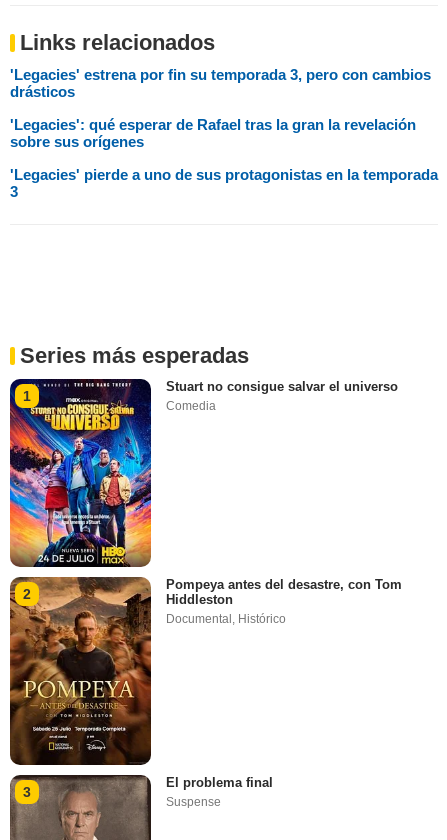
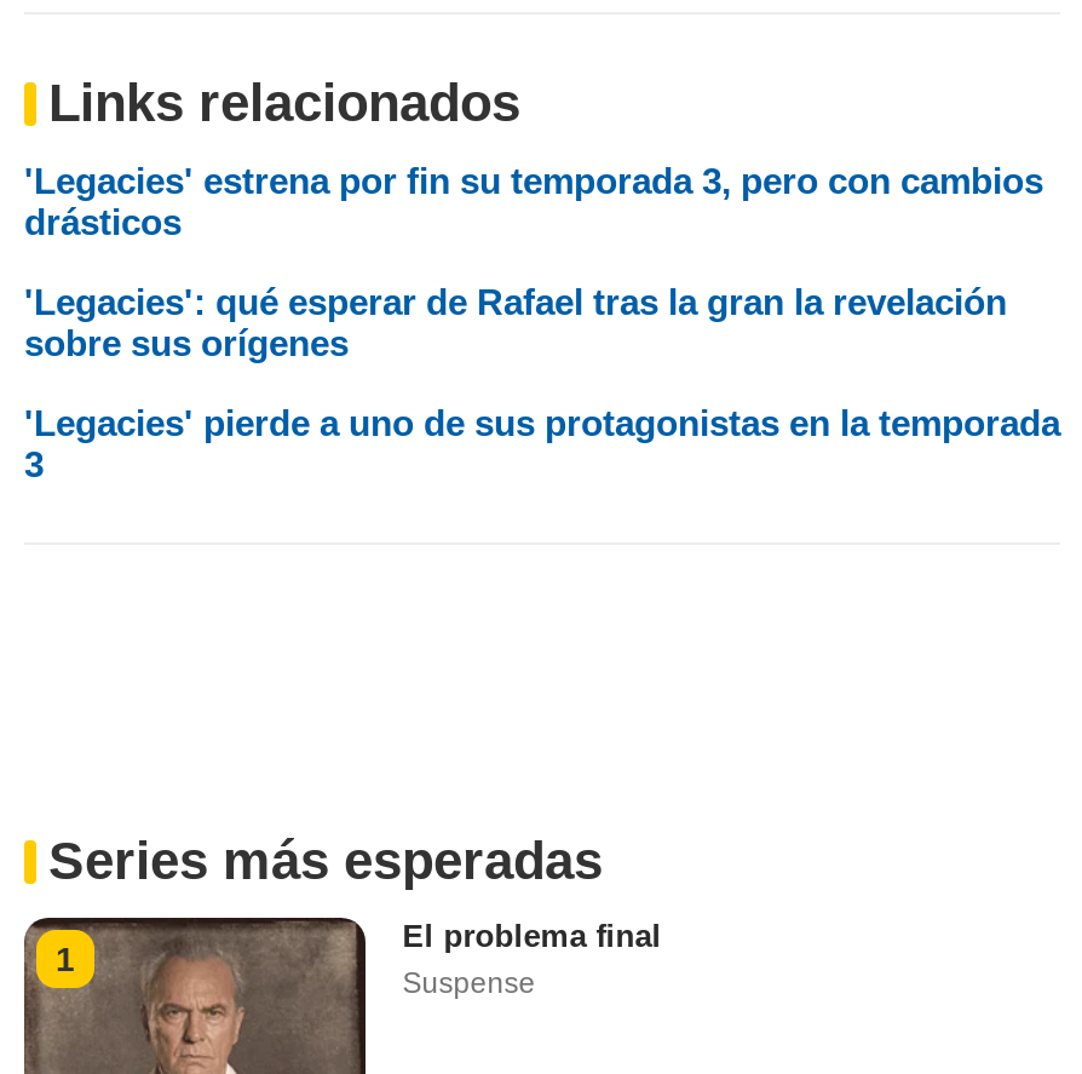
- [image]
- Stuart no consigue salvar el universo
- Comedia

- [image]
- 2

- Pompeya antes del desastre, con Tom
- Hiddleston
- Documental, Histórico

- 3
